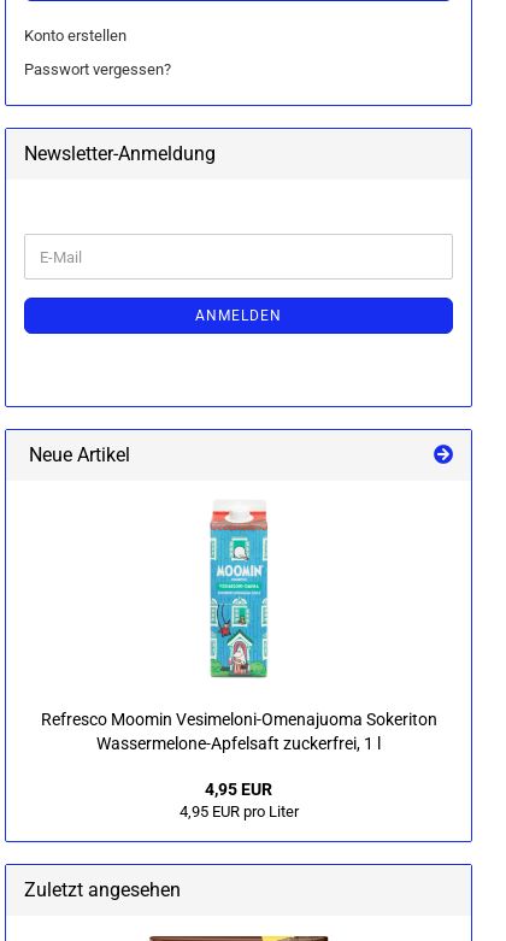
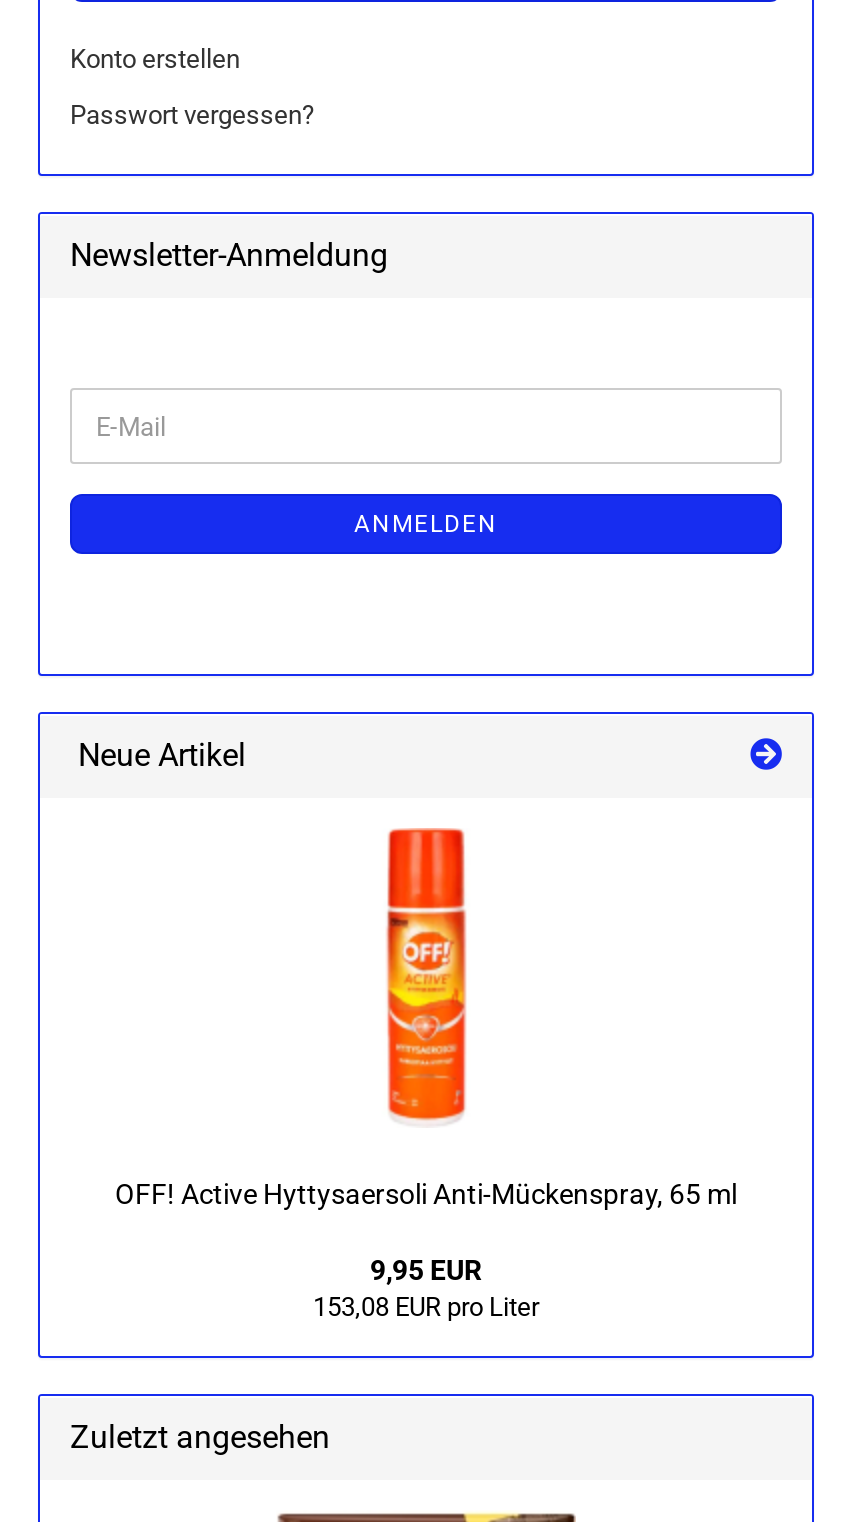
- [image]
- Refresco Moomin Vesimeloni-Omenajuoma Sokeriton
- Wassermelone-Apfelsaft zuckerfrei, 1 l
+ [image]
+ OFF! Active Hyttysaersoli Anti-Mückenspray, 65 ml

- 4,95 EUR
- 4,95 EUR pro Liter
+ 9,95 EUR
+ 153,08 EUR pro Liter
